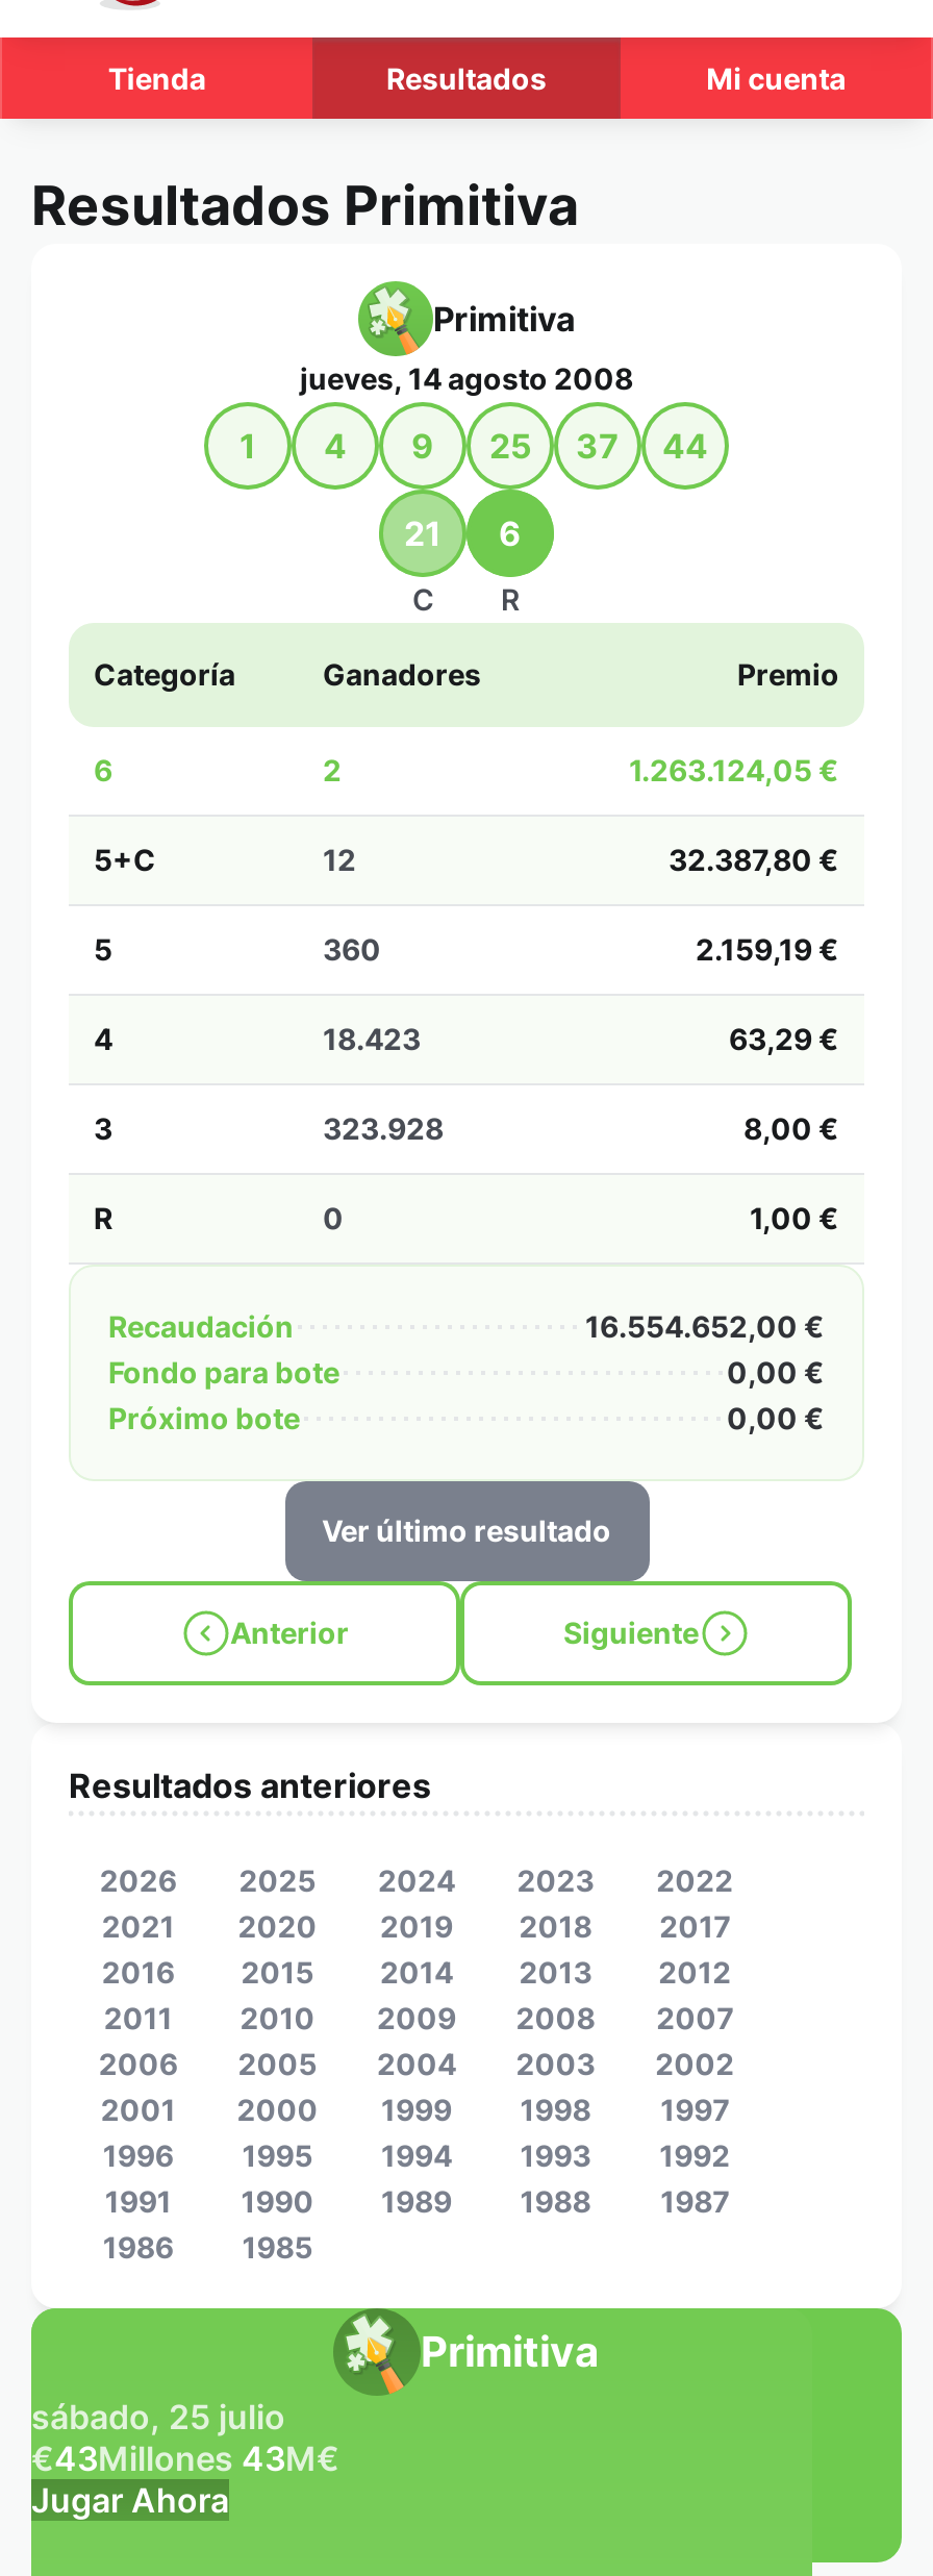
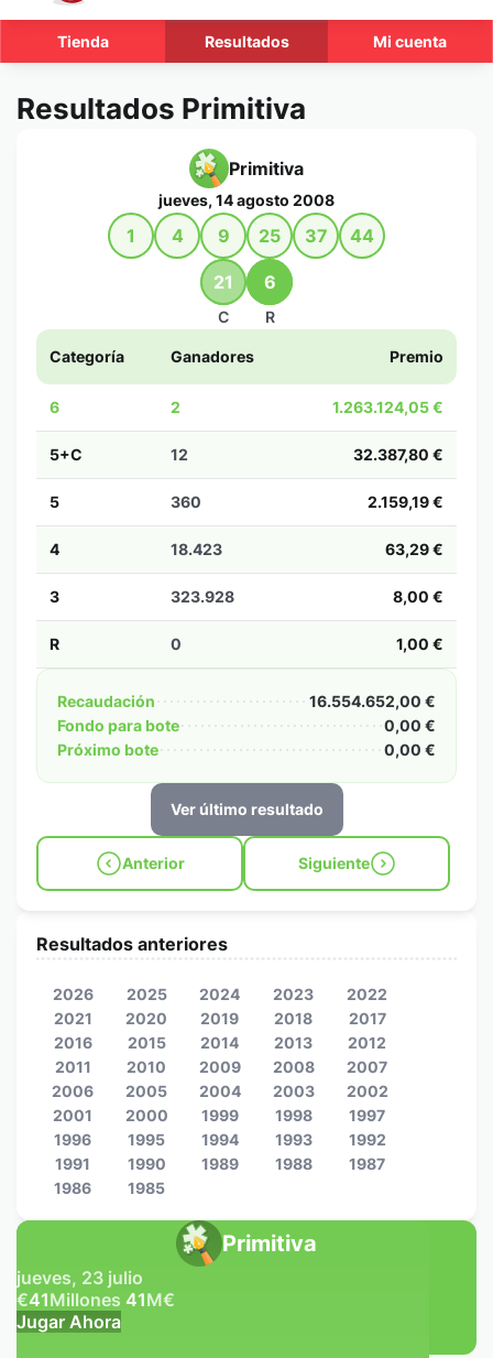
- sábado, 25 julio
+ jueves, 23 julio

- €43Millones 43M€
+ €41Millones 41M€
